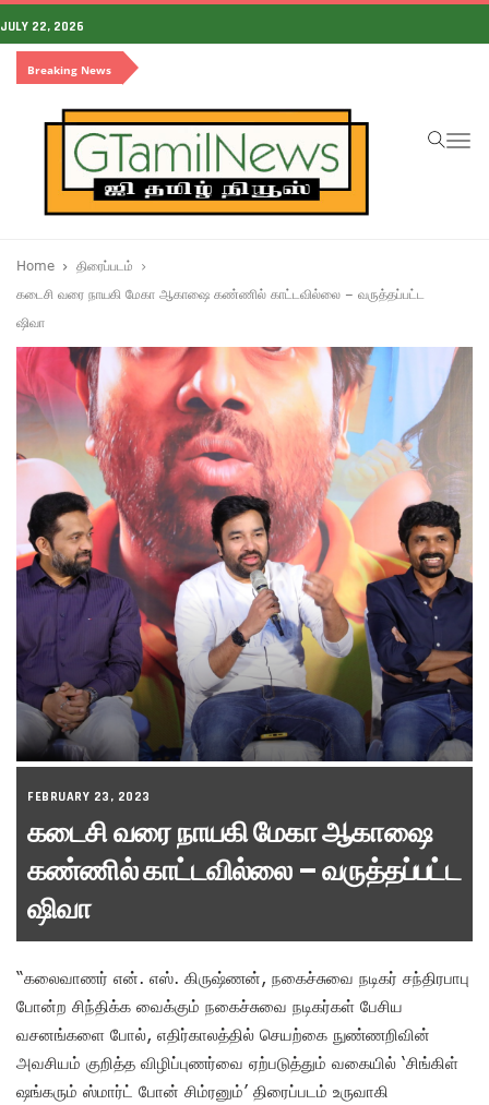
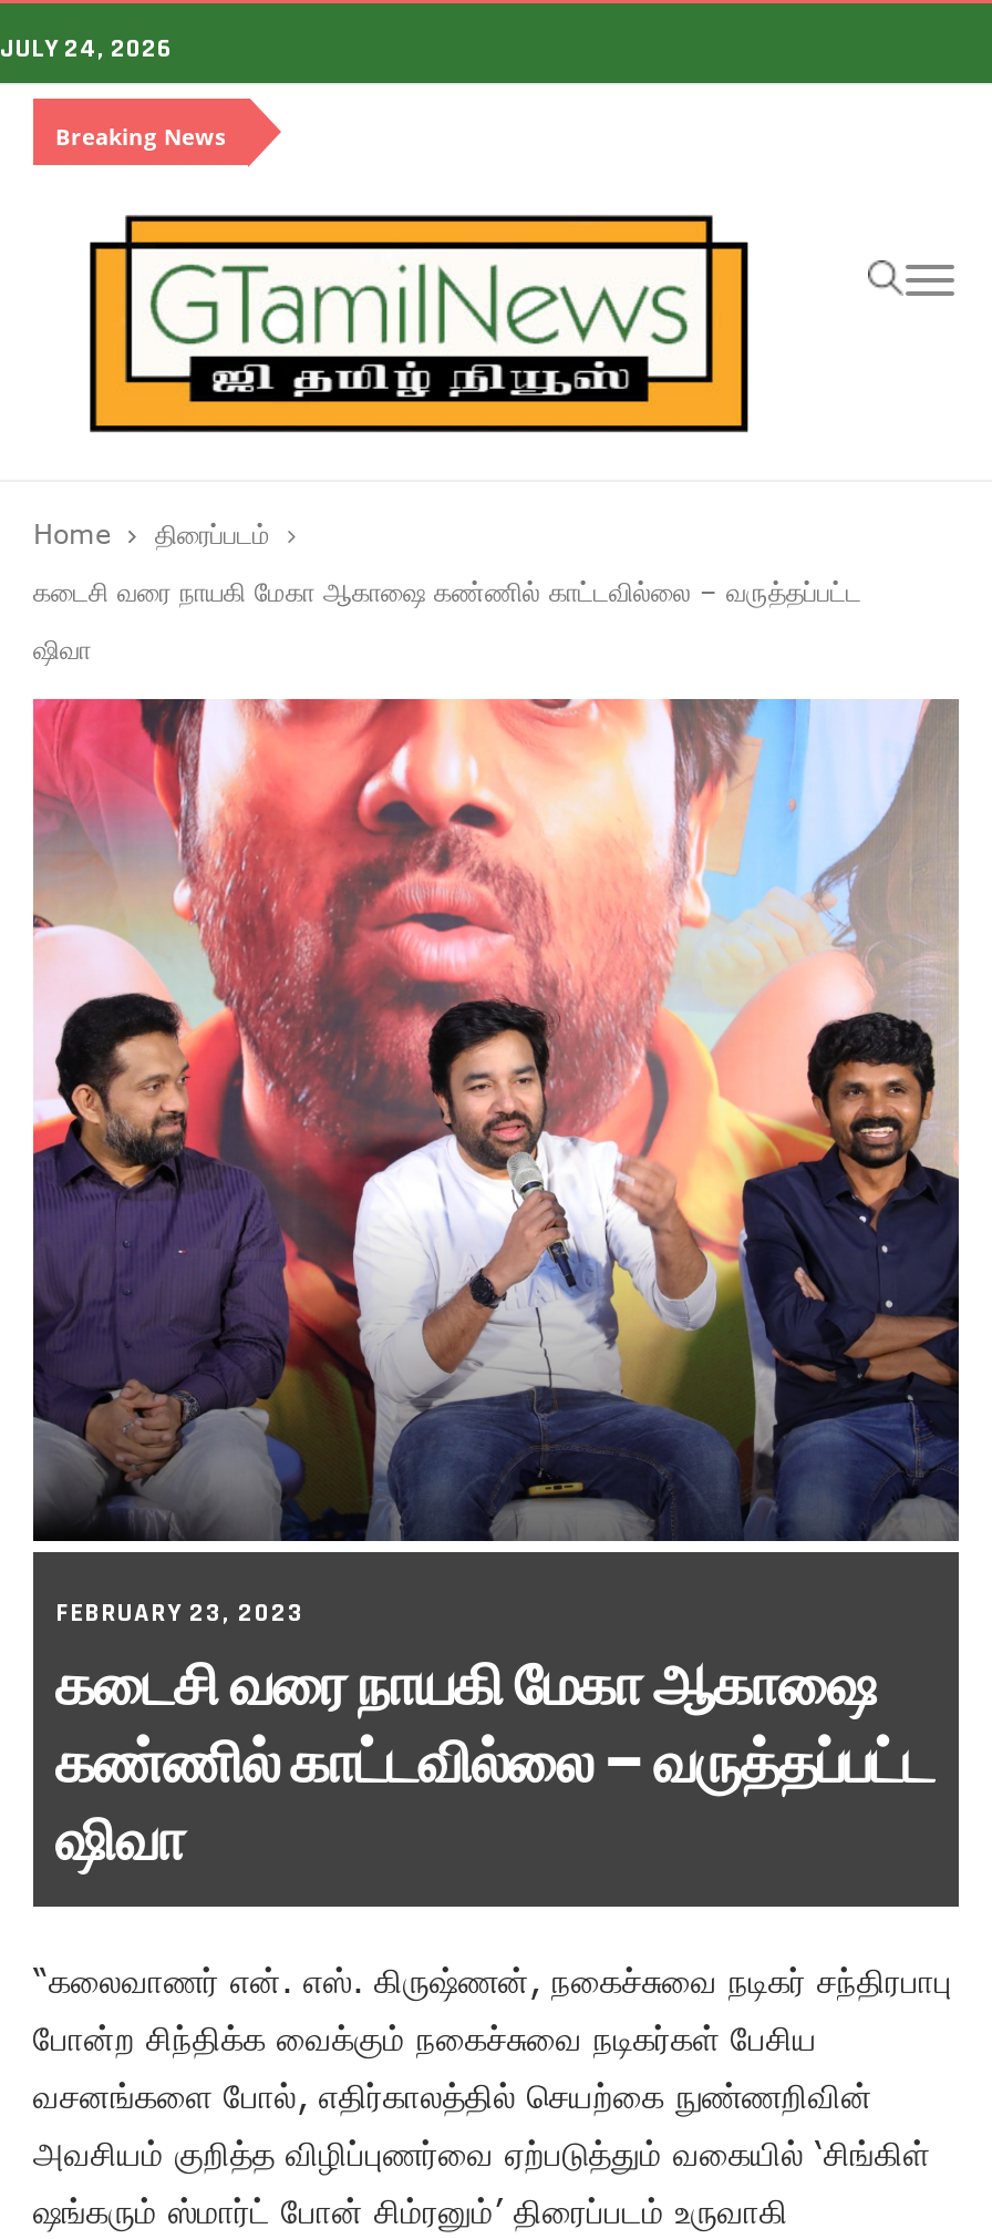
- JULY 22, 2026
+ JULY 24, 2026
